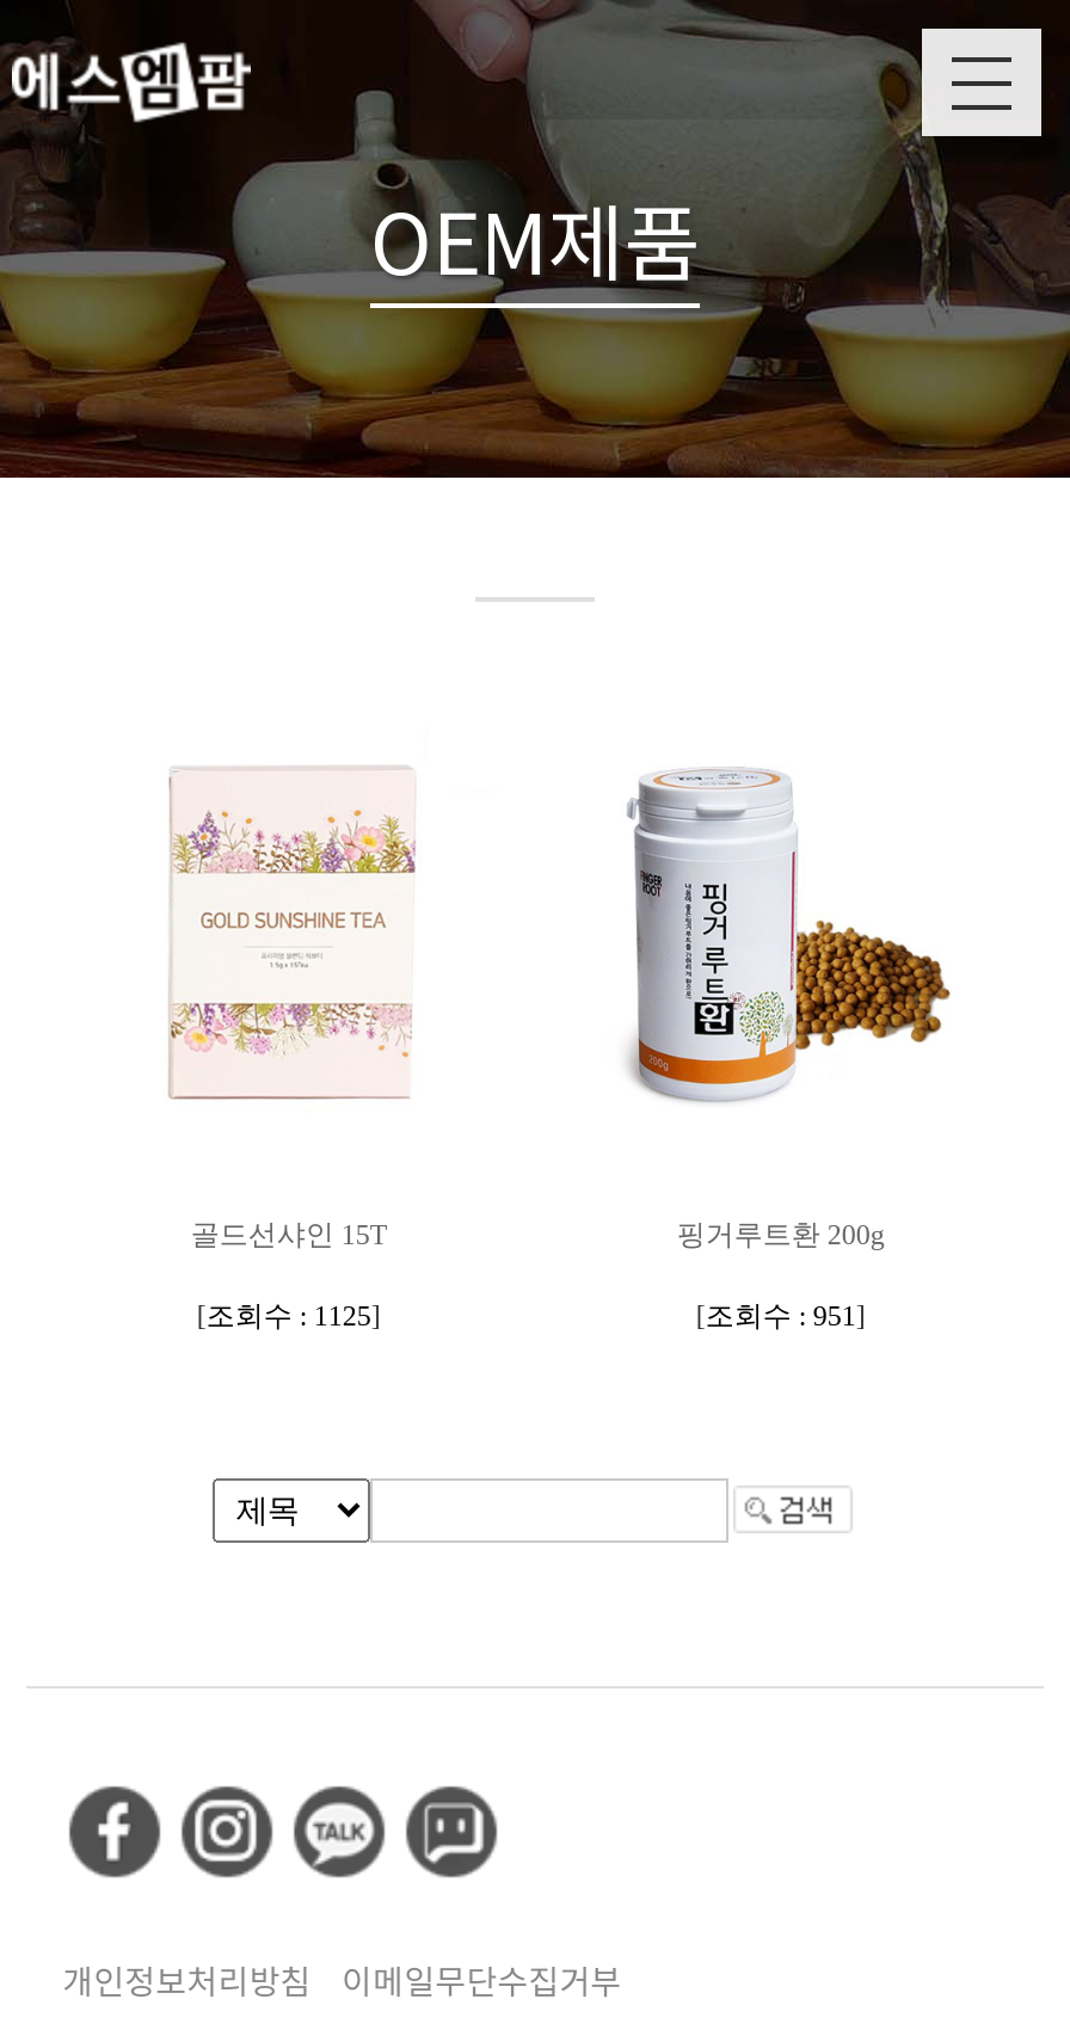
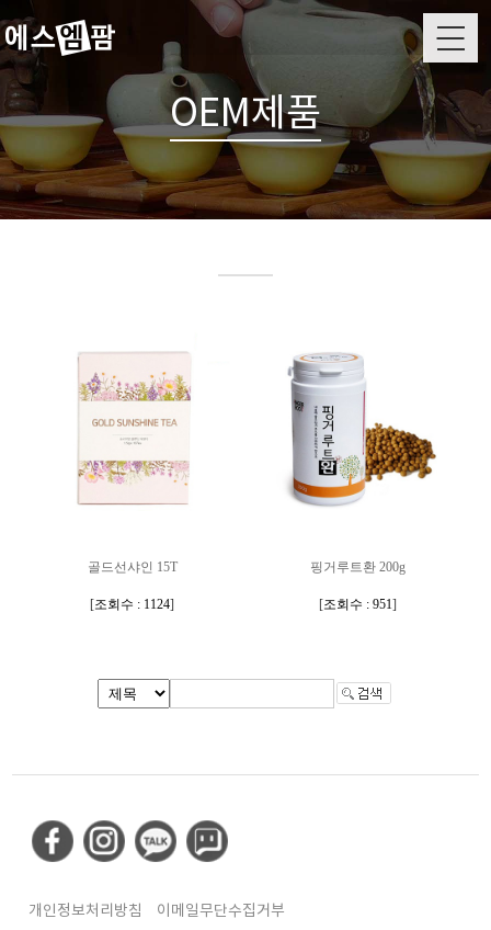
- [조회수 : 1125]
+ [조회수 : 1124]
